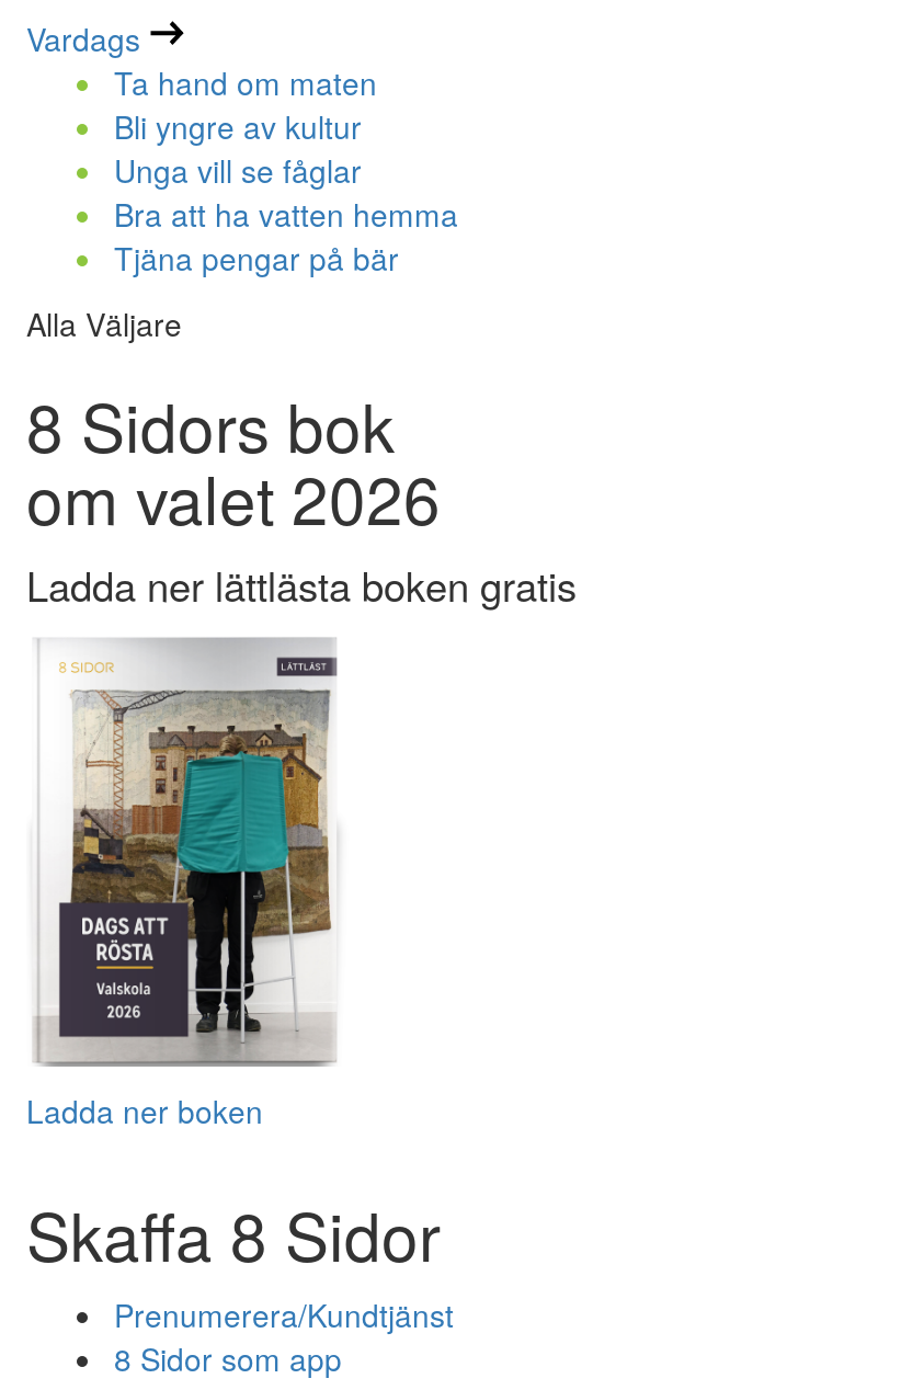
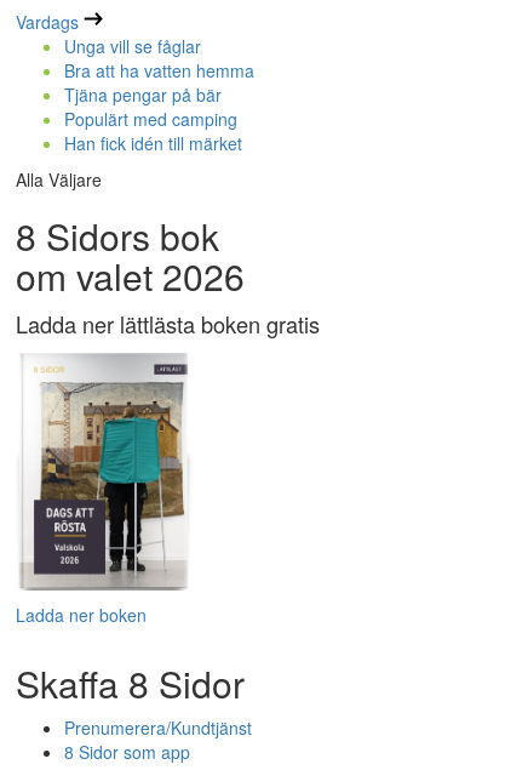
- Ta hand om maten
- Bli yngre av kultur

moved up: Unga vill se fåglar | Bra att ha vatten hemma | Tjäna pengar på bär

+ Populärt med camping
+ Han fick idén till märket
